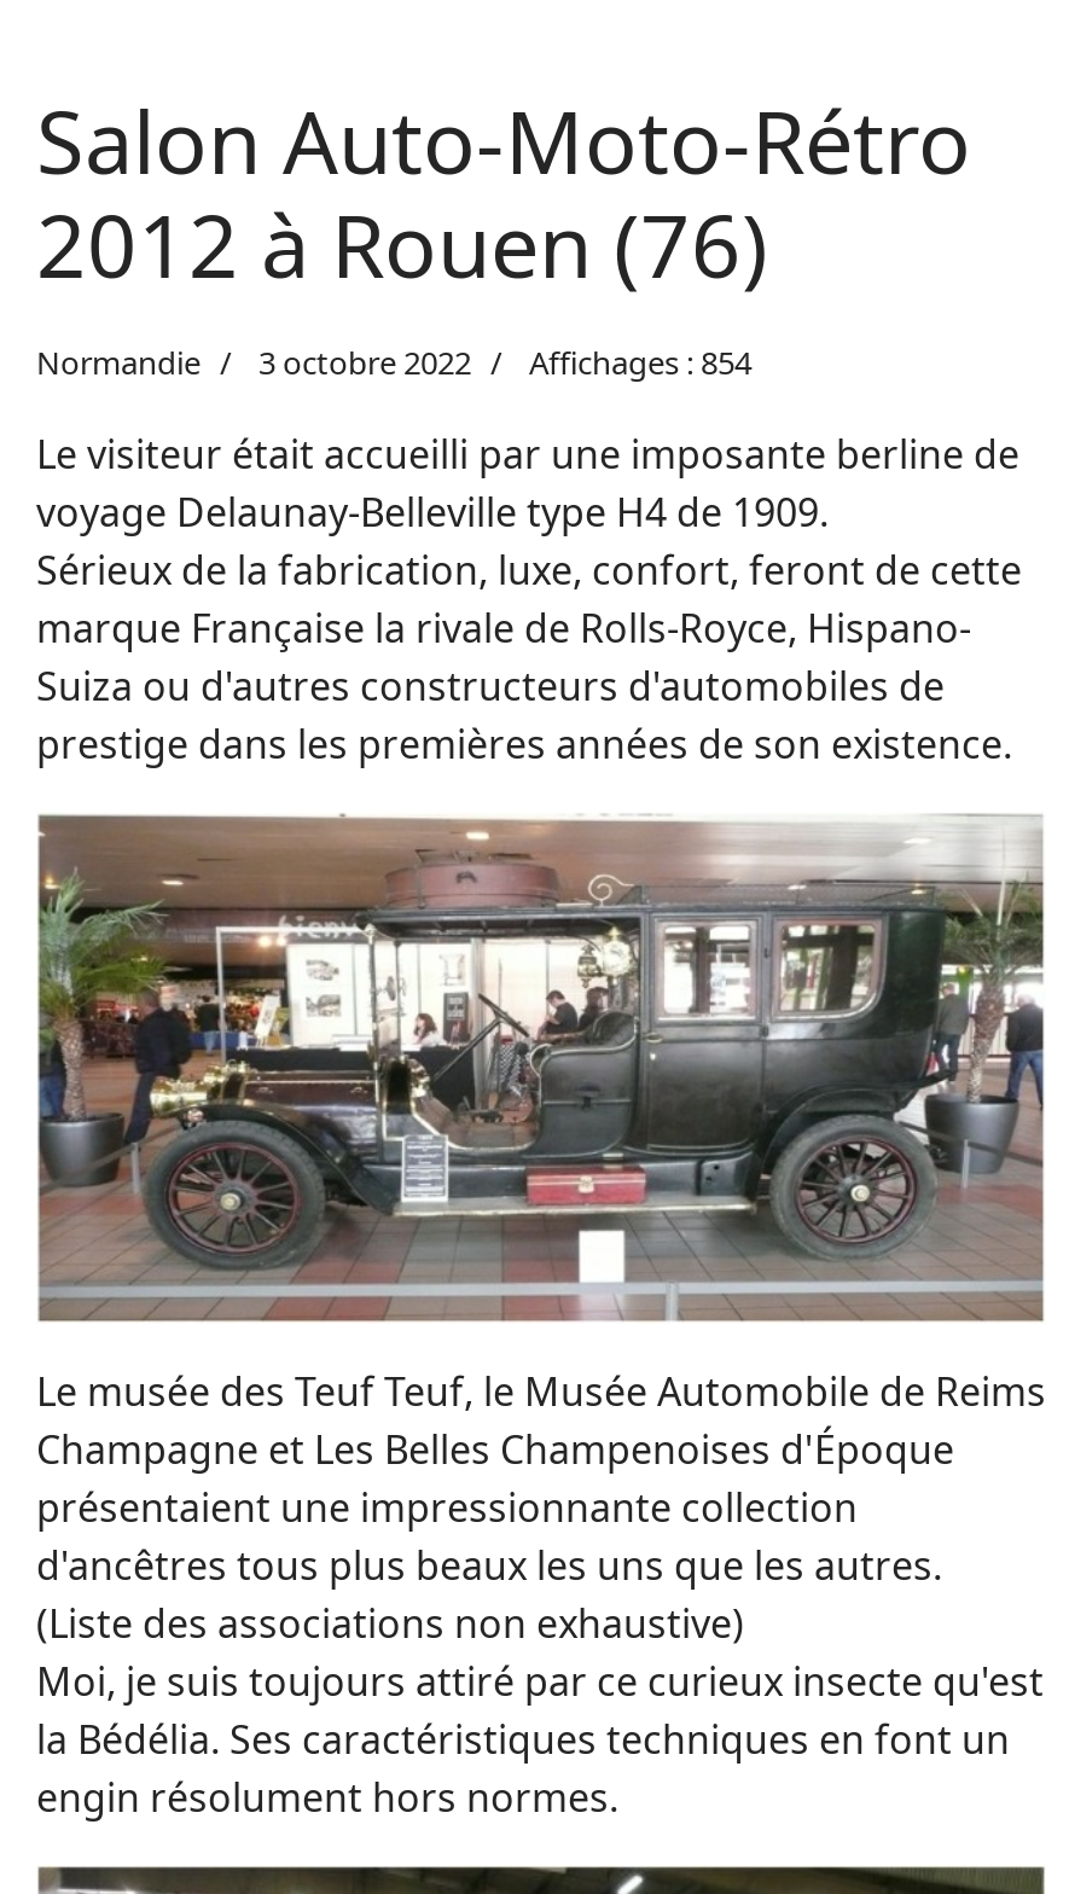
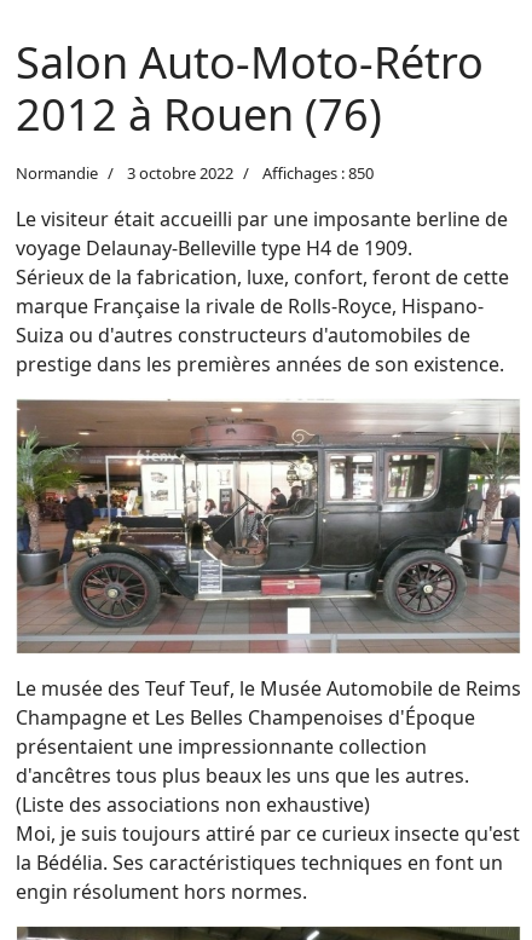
- Normandie 3 octobre 2022 Affichages : 854
+ Normandie 3 octobre 2022 Affichages : 850
